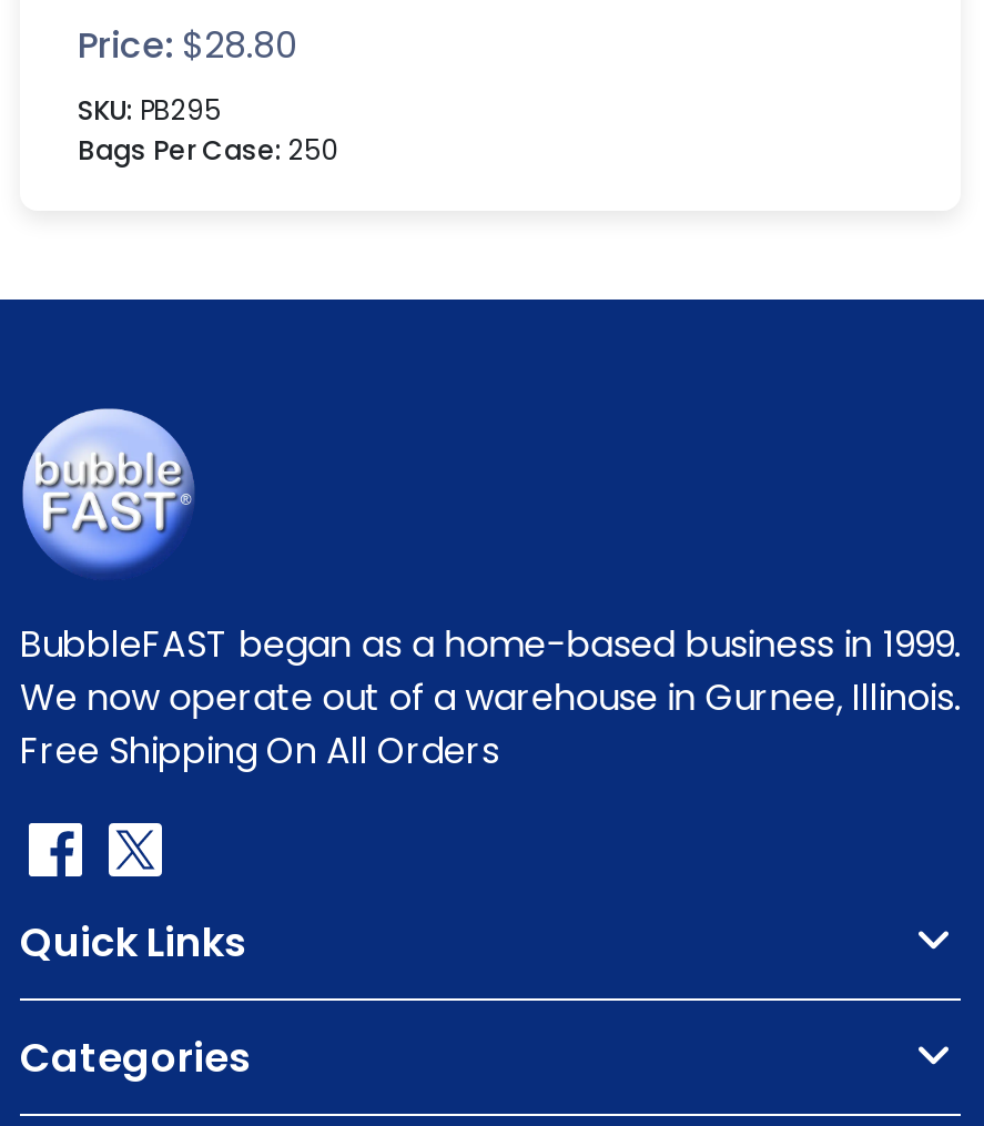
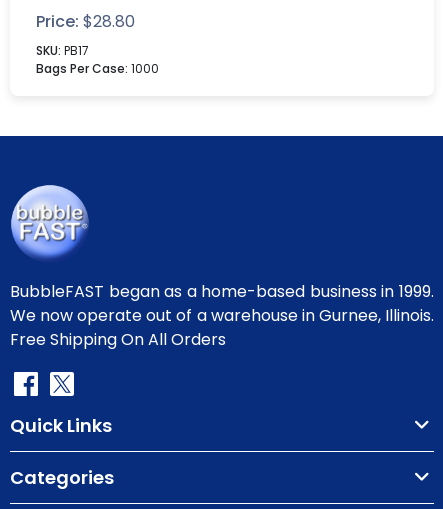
- SKU: PB295
+ SKU: PB17

- Bags Per Case: 250
+ Bags Per Case: 1000
